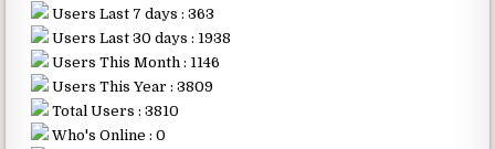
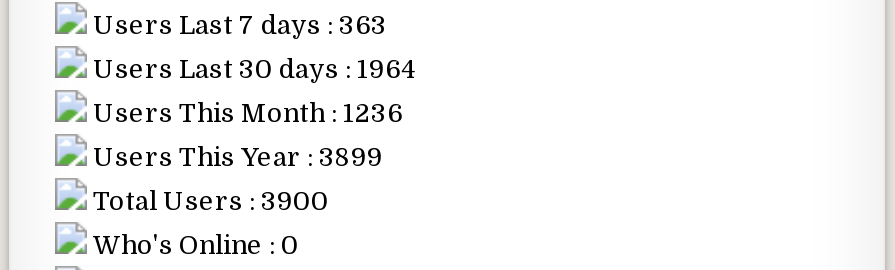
- Users Last 30 days : 1938
+ Users Last 30 days : 1964

- Users This Month : 1146
+ Users This Month : 1236

- Users This Year : 3809
+ Users This Year : 3899

- Total Users : 3810
+ Total Users : 3900
